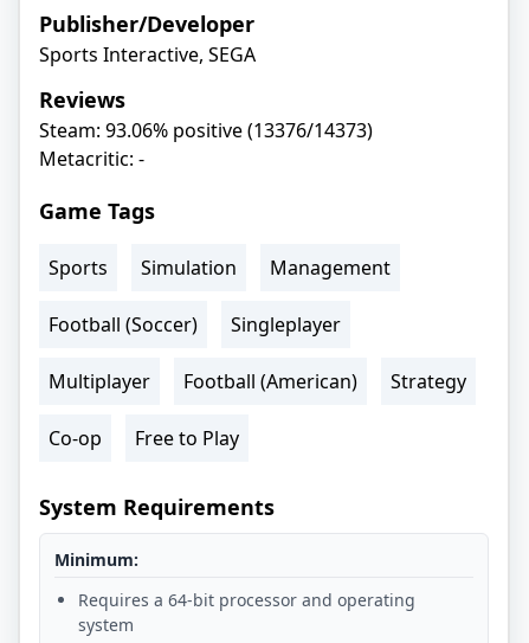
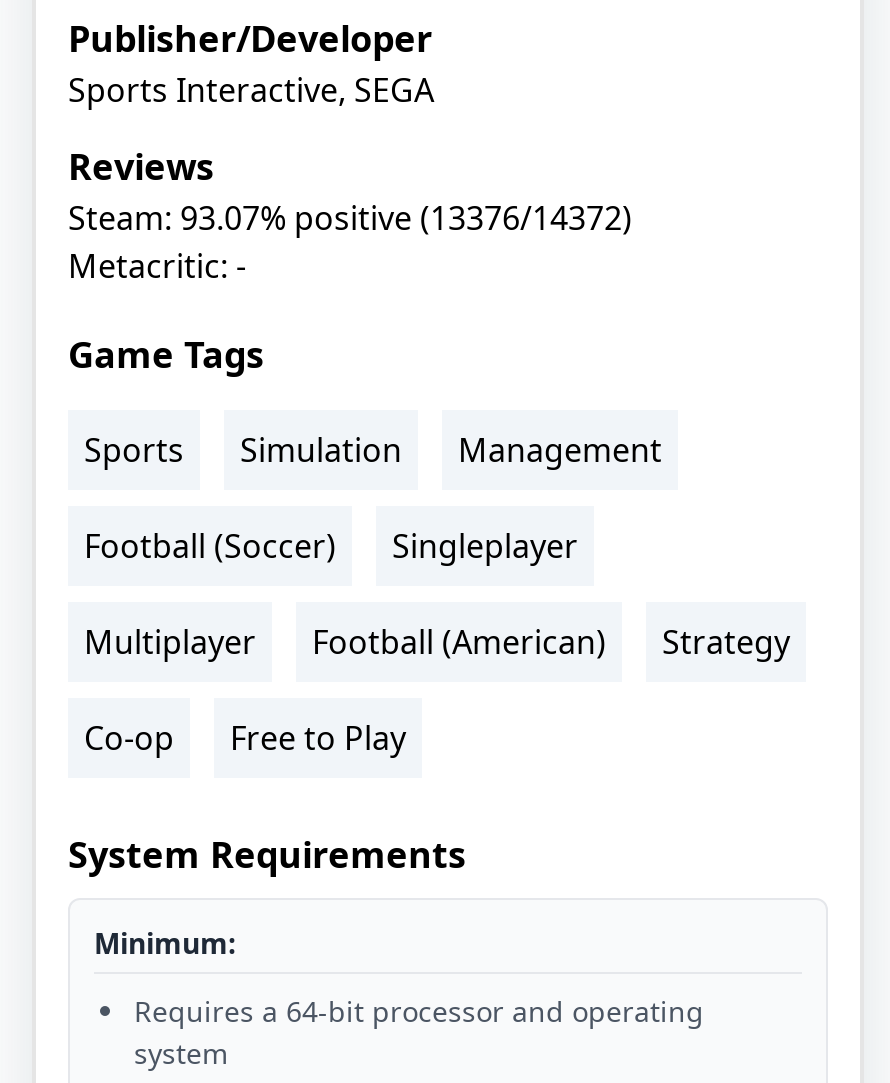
- Steam: 93.06% positive (13376/14373)
+ Steam: 93.07% positive (13376/14372)
